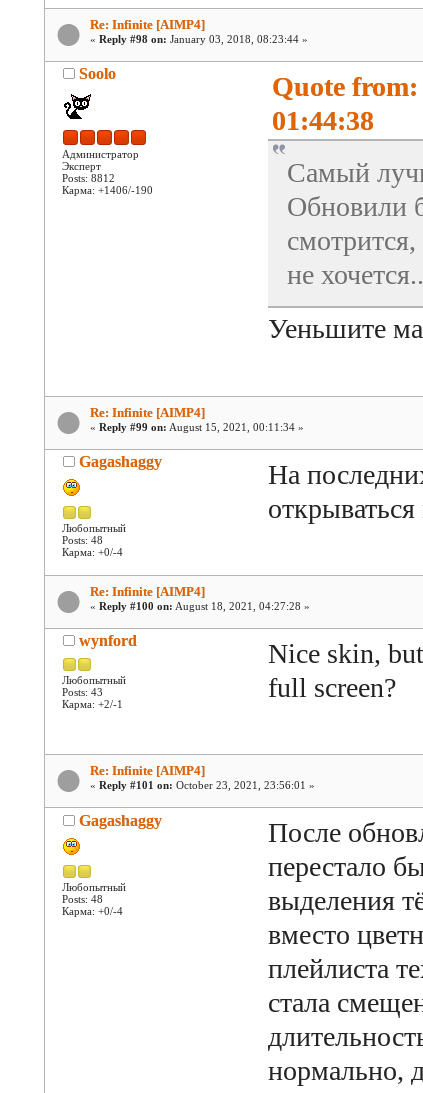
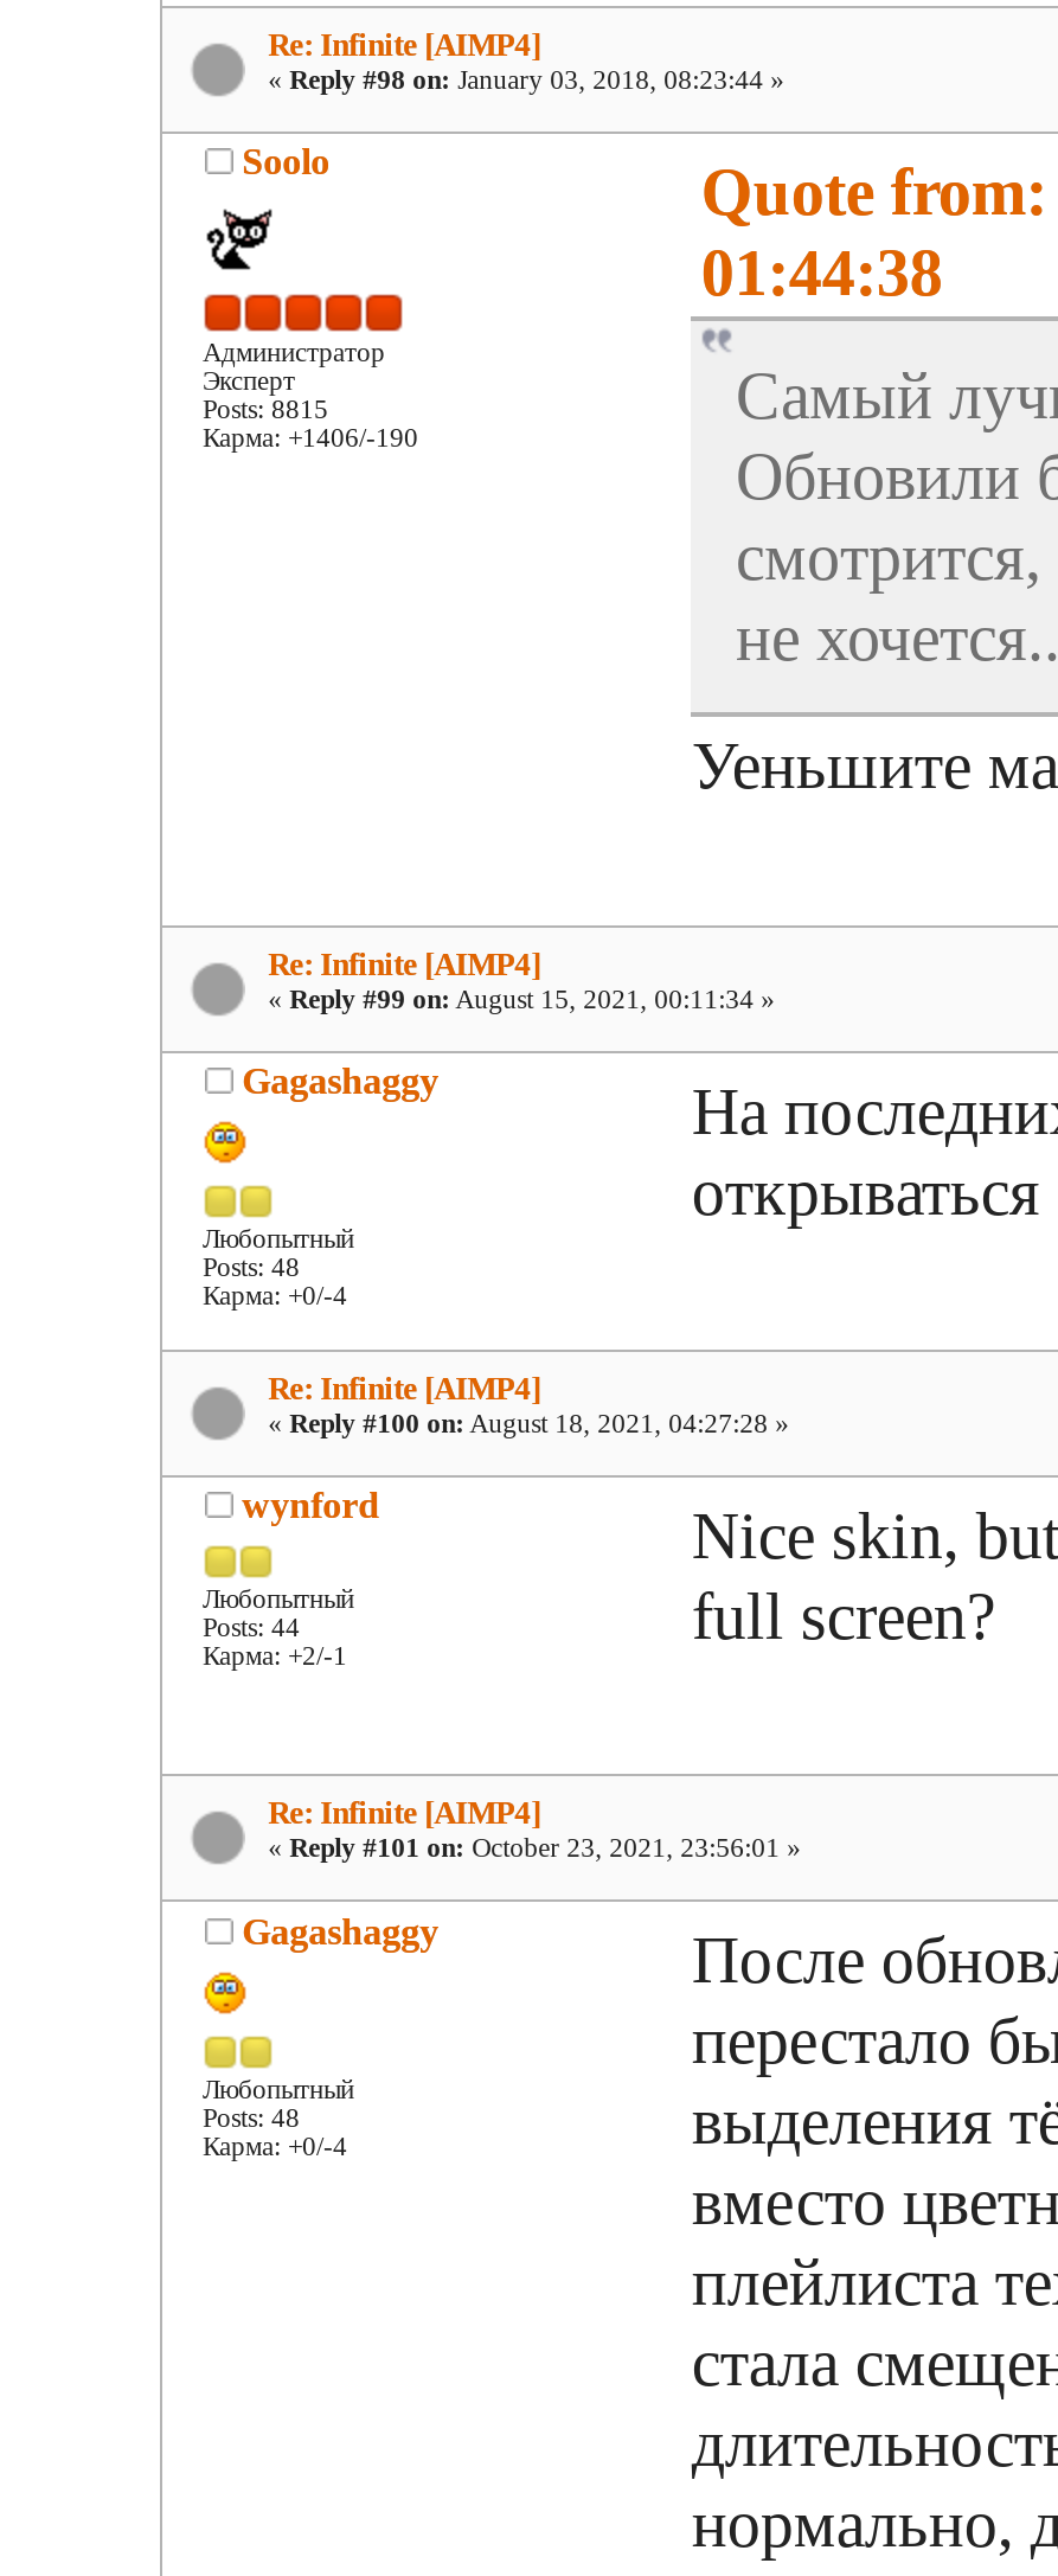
- Posts: 8812
+ Posts: 8815

- Posts: 43
+ Posts: 44
